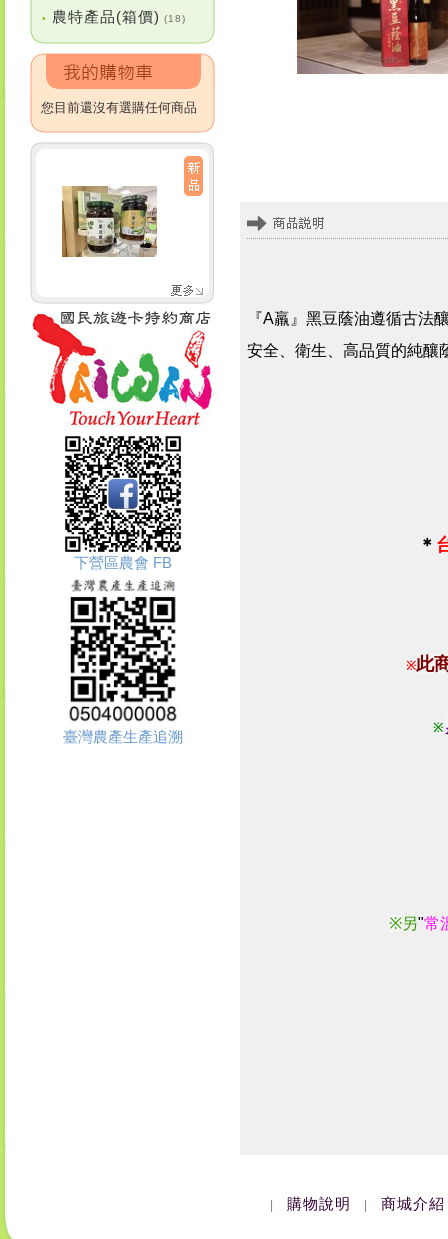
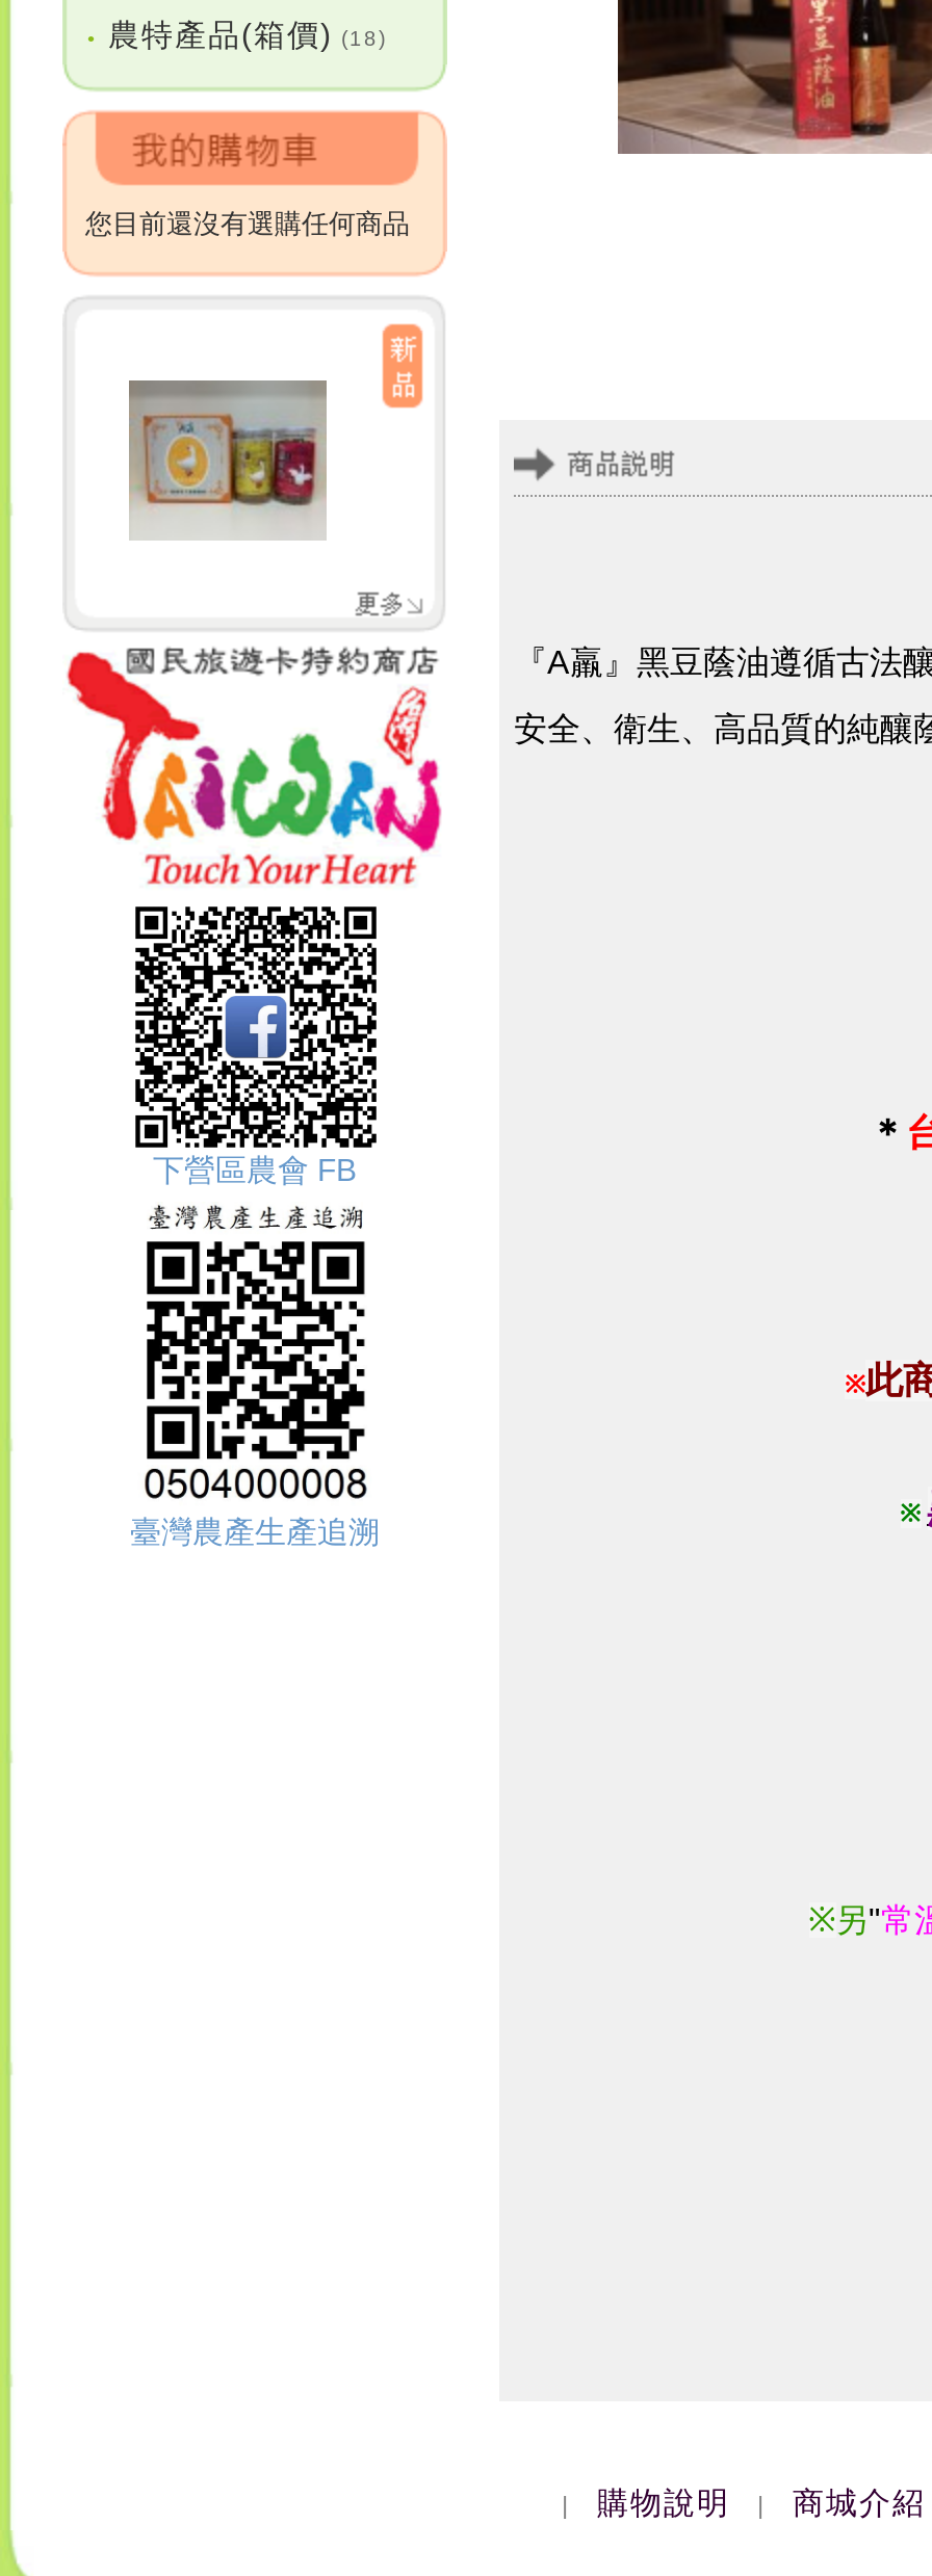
- [image]
+ [image]
